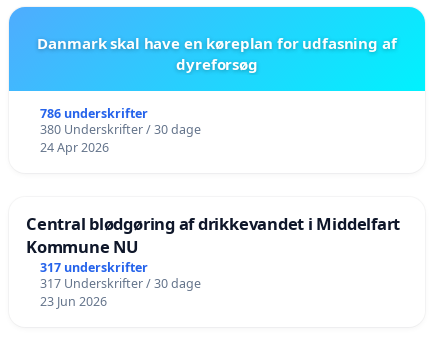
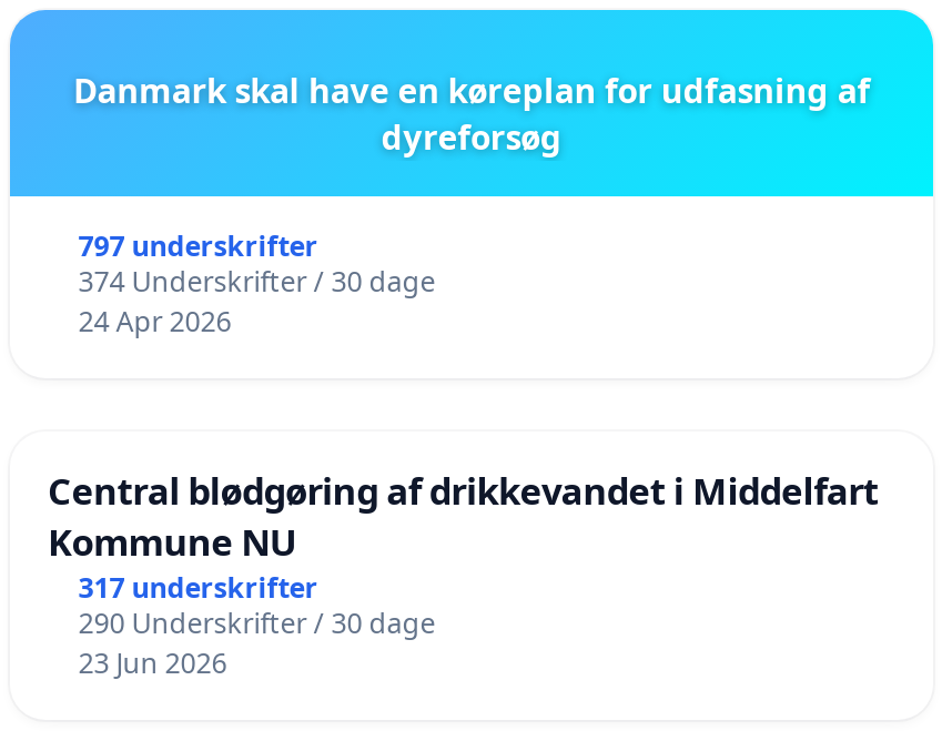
- 786 underskrifter
+ 797 underskrifter

- 380 Underskrifter / 30 dage
+ 374 Underskrifter / 30 dage

- 317 Underskrifter / 30 dage
+ 290 Underskrifter / 30 dage
